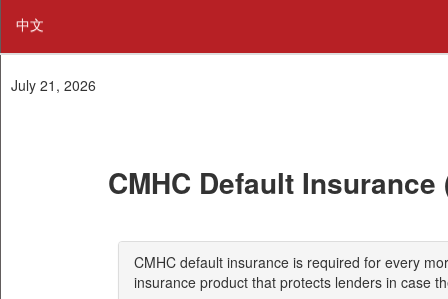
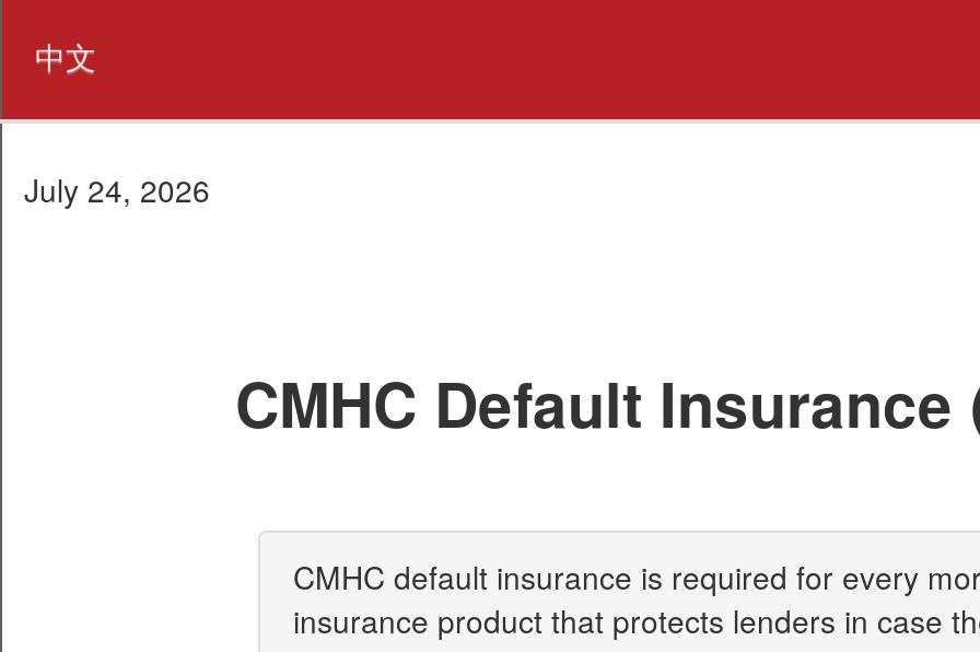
- July 21, 2026
+ July 24, 2026
